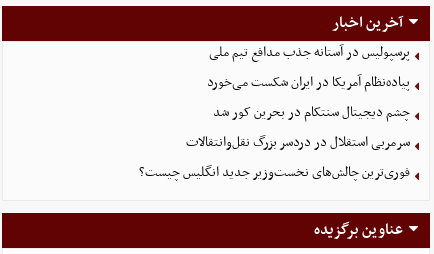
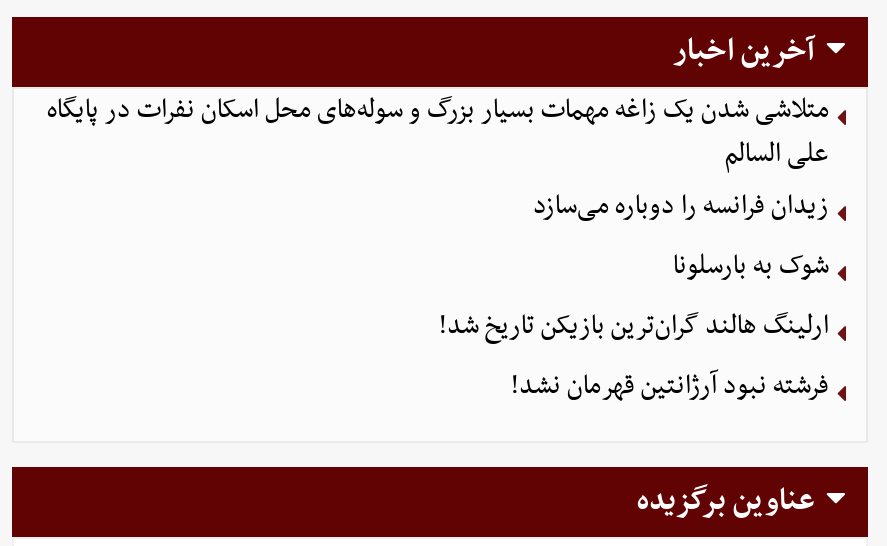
- پرسپولیس در آستانه جذب مدافع تیم ملی
- پیاده‌نظام آمریکا در ایران شکست می‌خورد
- چشم دیجیتال سنتکام در بحرین کور شد
- سرمربی استقلال در دردسر بزرگ نقل‌وانتقالات
- فوری‌ترین چالش‌های نخست‌وزیر جدید انگلیس چیست؟
+ متلاشی شدن یک زاغه مهمات بسیار بزرگ و سوله‌های محل اسکان نفرات در پایگاه
+ علی السالم
+ زیدان فرانسه را دوباره می‌سازد
+ شوک به بارسلونا
+ ارلینگ هالند گران‌ترین بازیکن تاریخ شد!
+ فرشته نبود آرژانتین قهرمان نشد!
